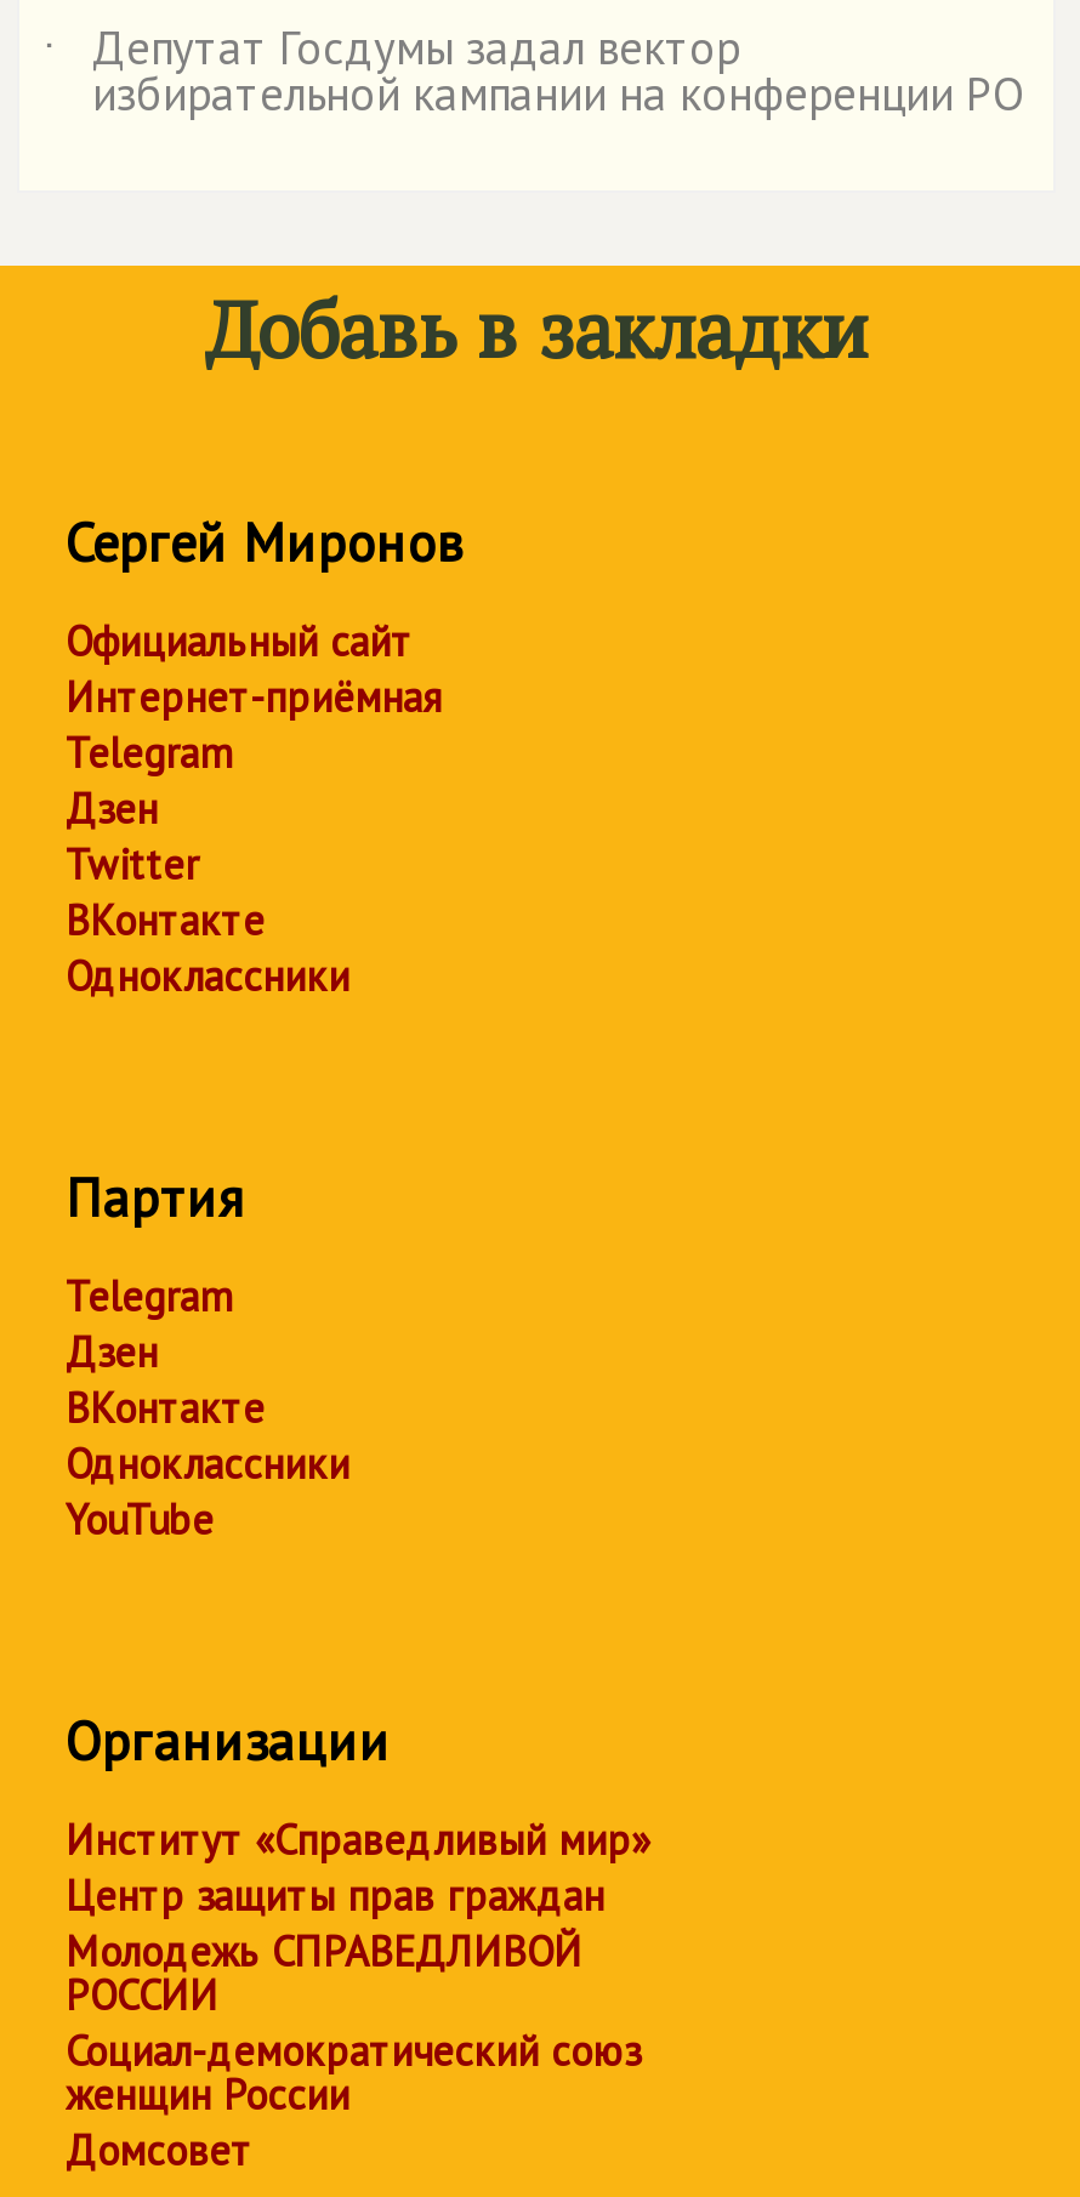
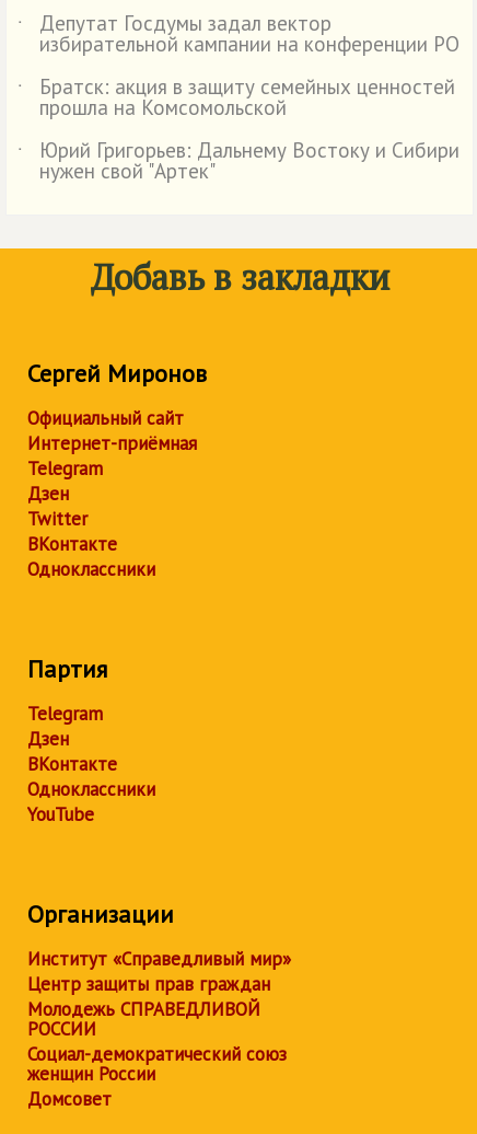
+ ˙ Братск: акция в защиту семейных ценностей
+ прошла на Комсомольской
+ ˙ Юрий Григорьев: Дальнему Востоку и Сибири
+ нужен свой "Артек"
